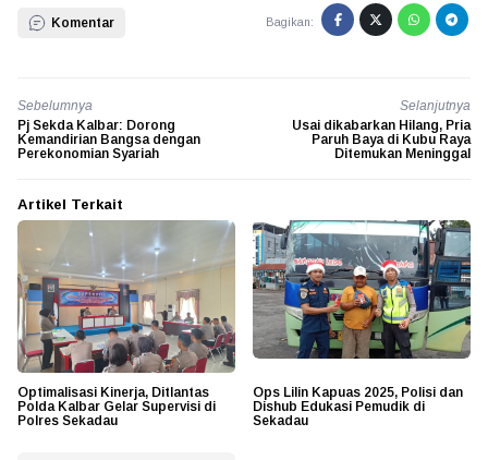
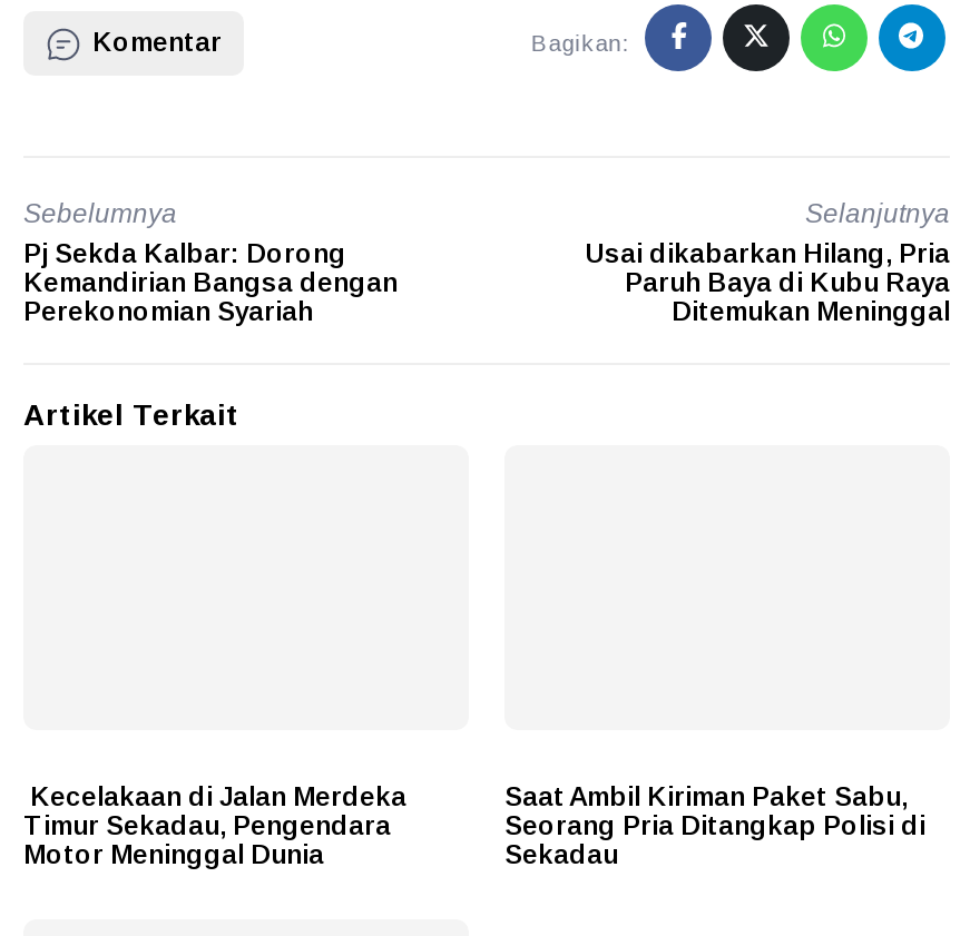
- [image]

- [image]

- Optimalisasi Kinerja, Ditlantas
- Polda Kalbar Gelar Supervisi di
- Polres Sekadau
+ Kecelakaan di Jalan Merdeka
+ Timur Sekadau, Pengendara
+ Motor Meninggal Dunia

- Ops Lilin Kapuas 2025, Polisi dan
- Dishub Edukasi Pemudik di
+ Saat Ambil Kiriman Paket Sabu,
+ Seorang Pria Ditangkap Polisi di
